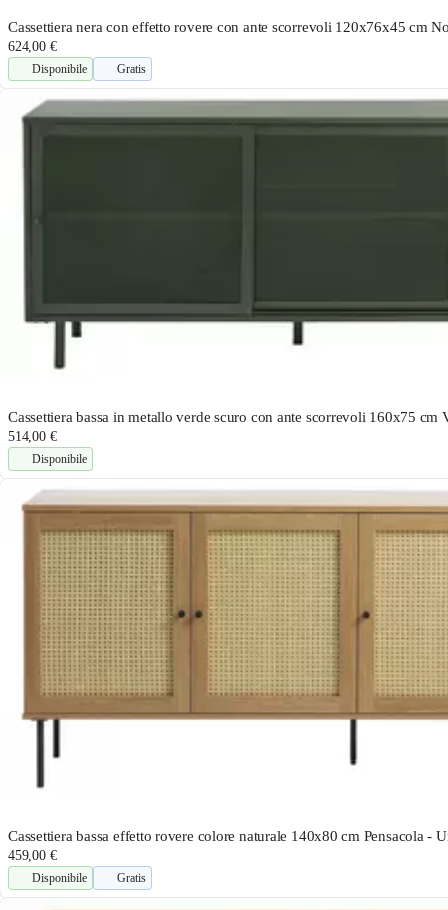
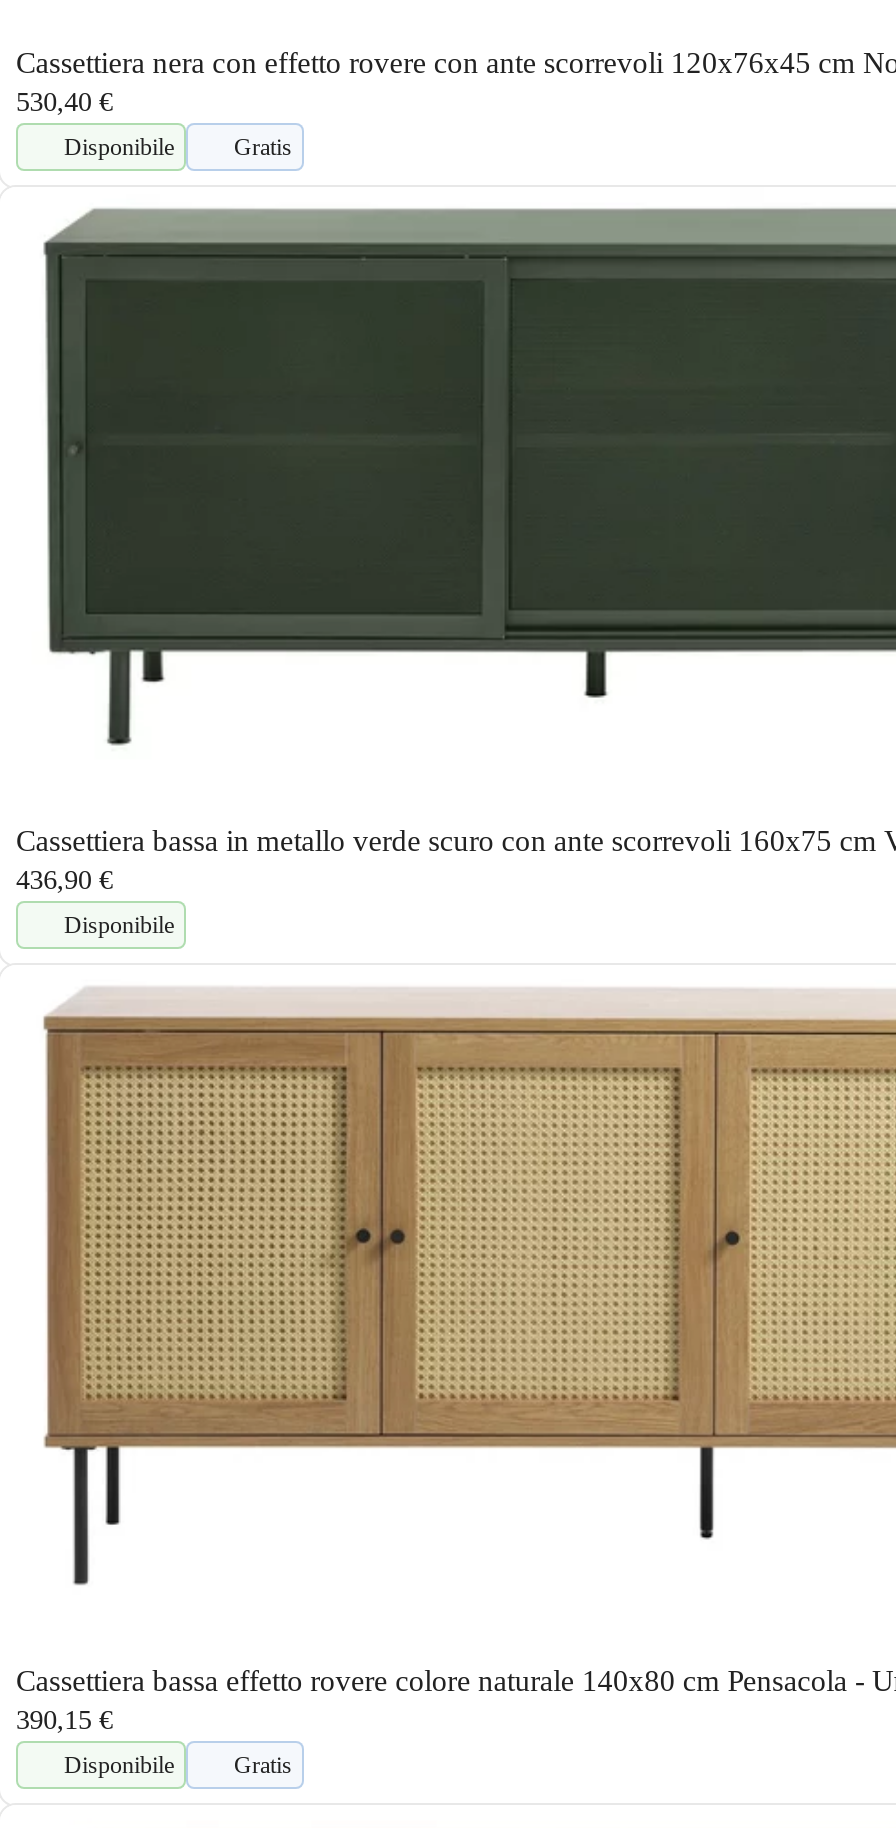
- 624,00 €
+ 530,40 €

- 514,00 €
+ 436,90 €

- 459,00 €
+ 390,15 €
